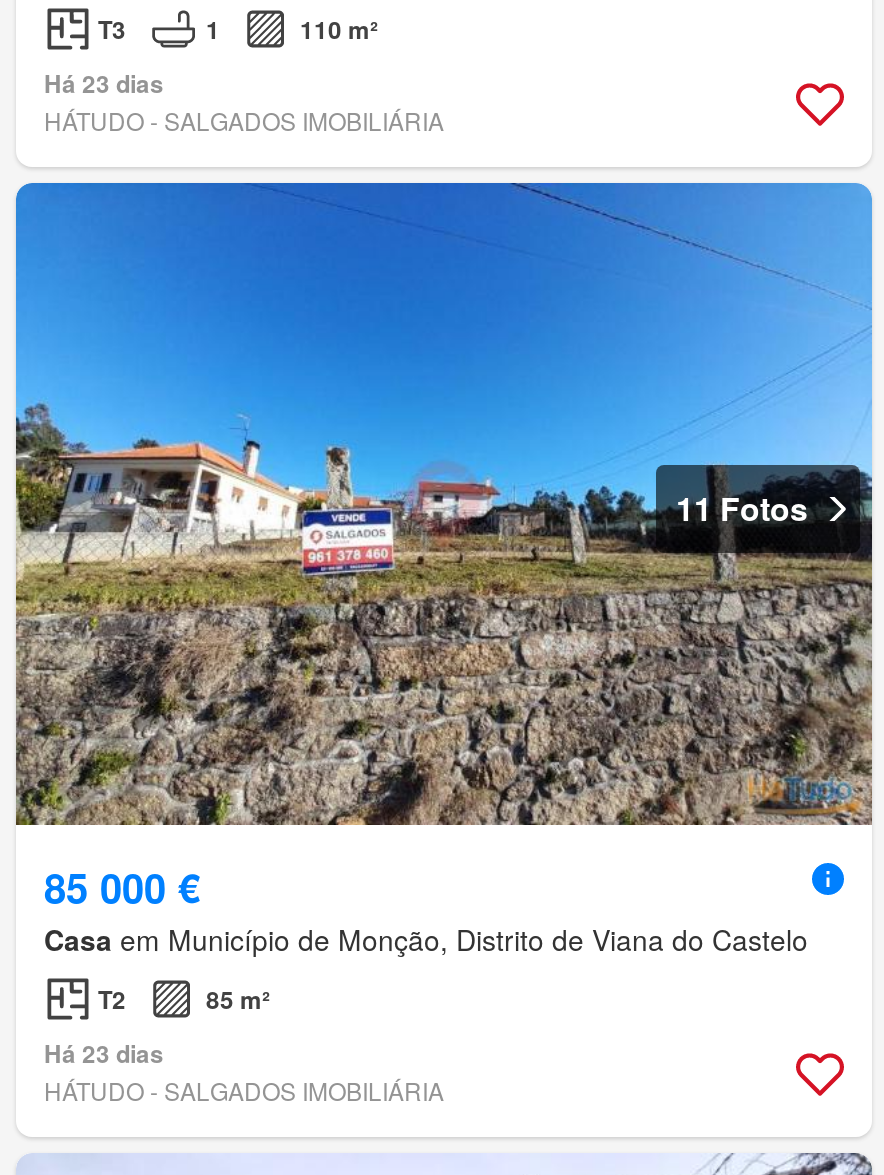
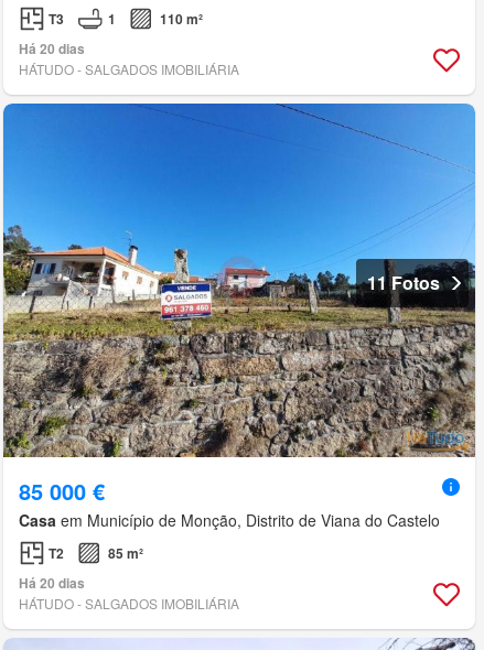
- Há 23 dias
+ Há 20 dias

- Há 23 dias
+ Há 20 dias
